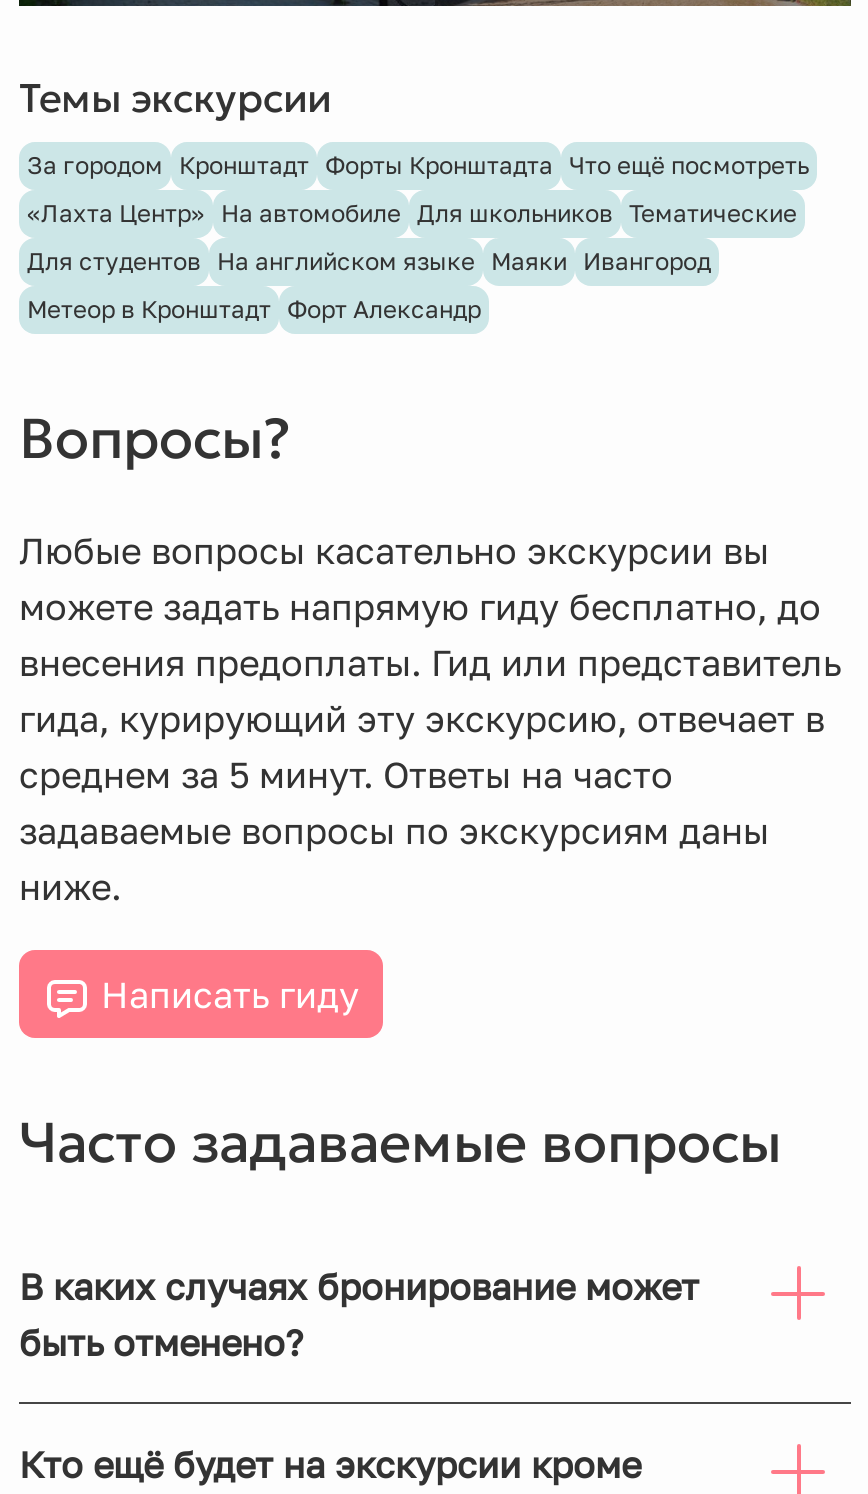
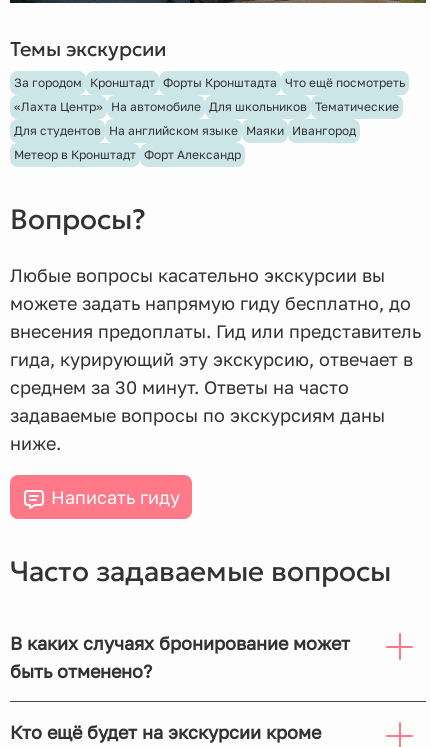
- среднем за 5 минут. Ответы на часто
+ среднем за 30 минут. Ответы на часто
